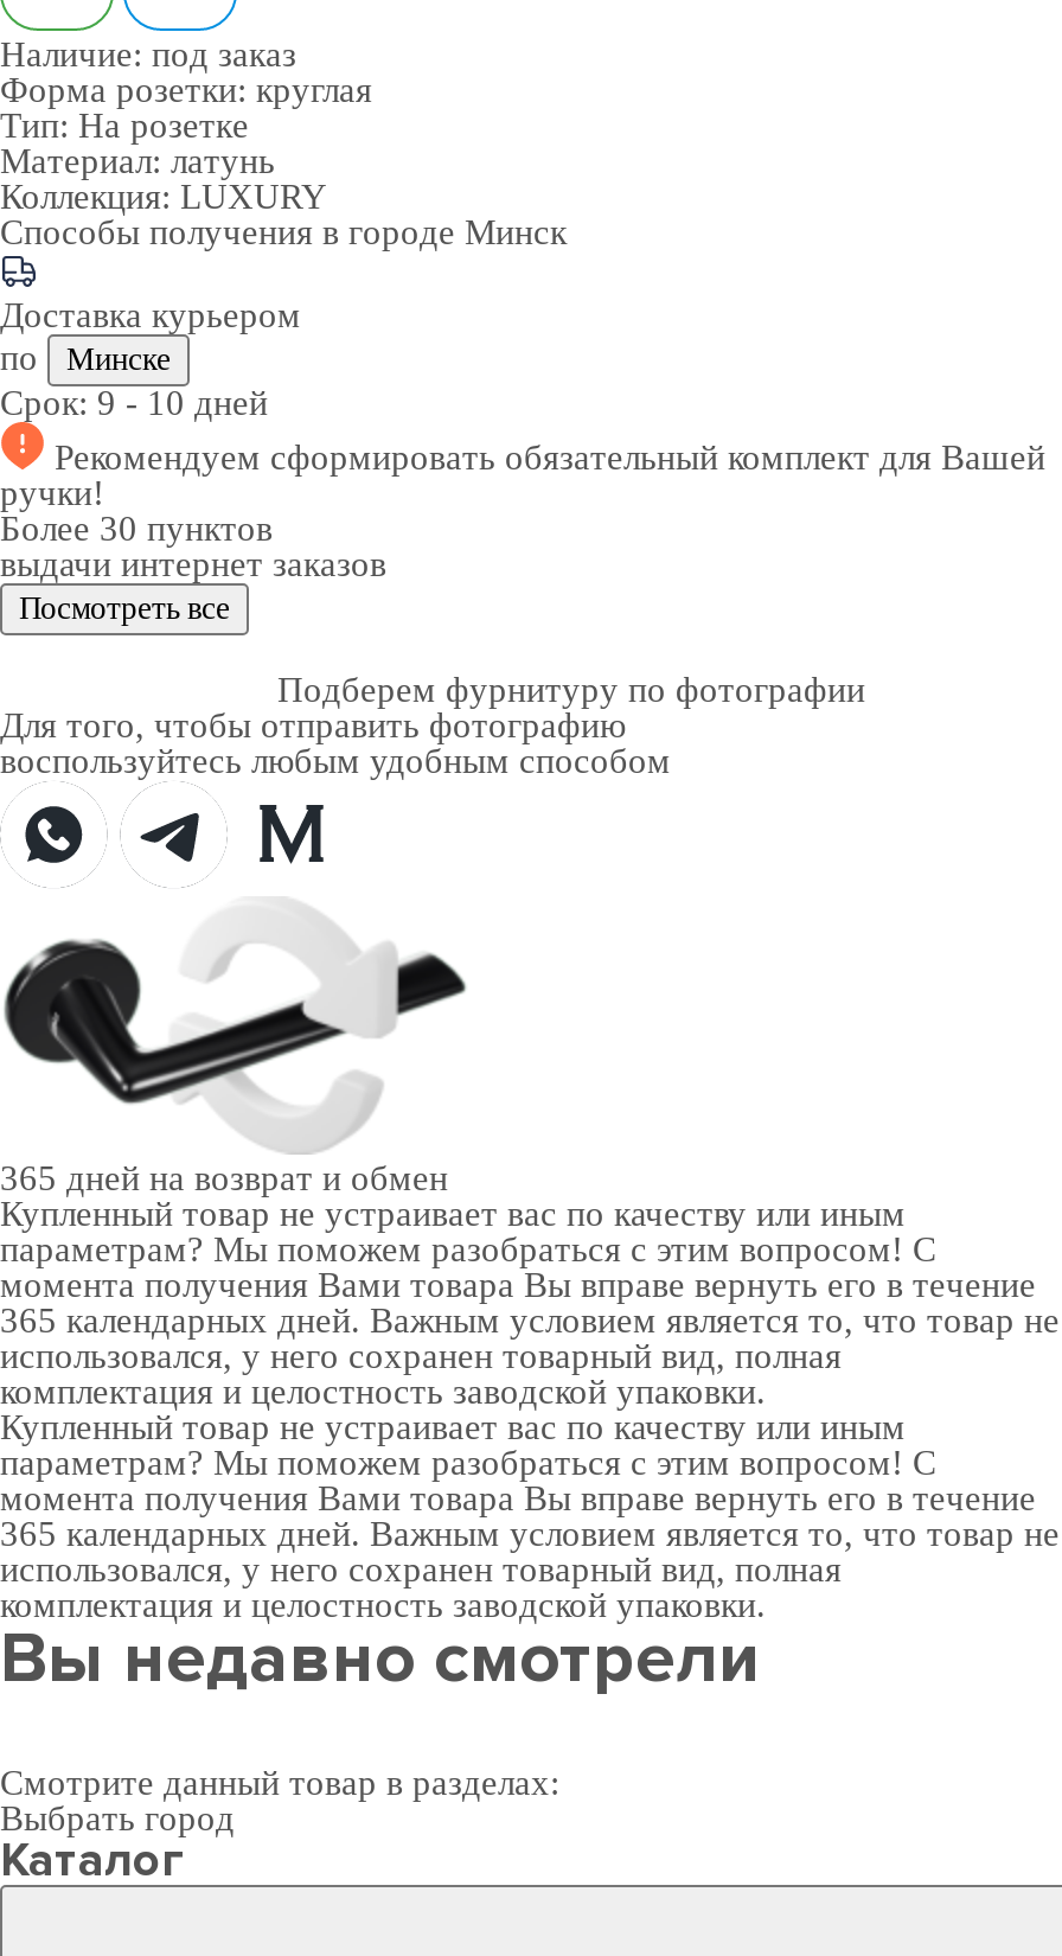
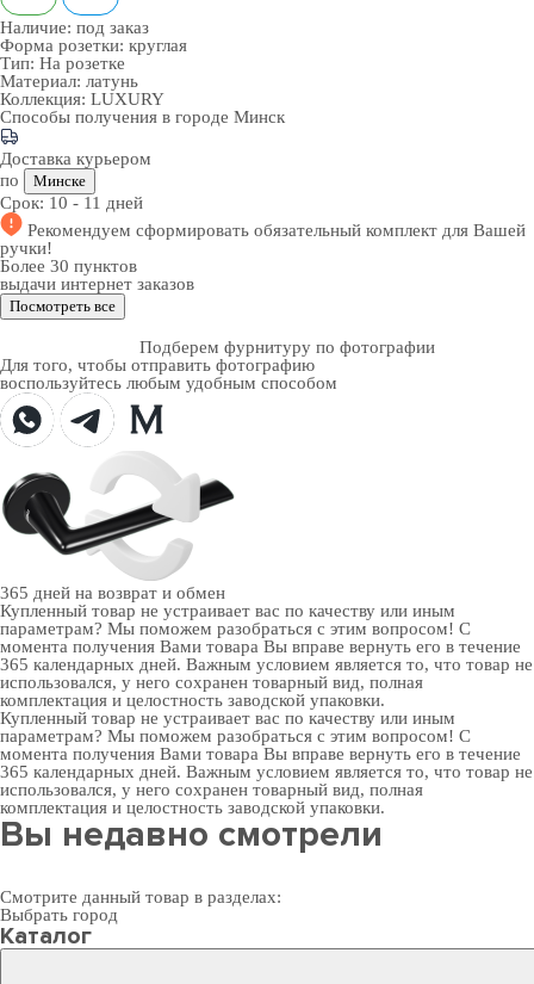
- Срок:9 - 10 дней
+ Срок:10 - 11 дней
